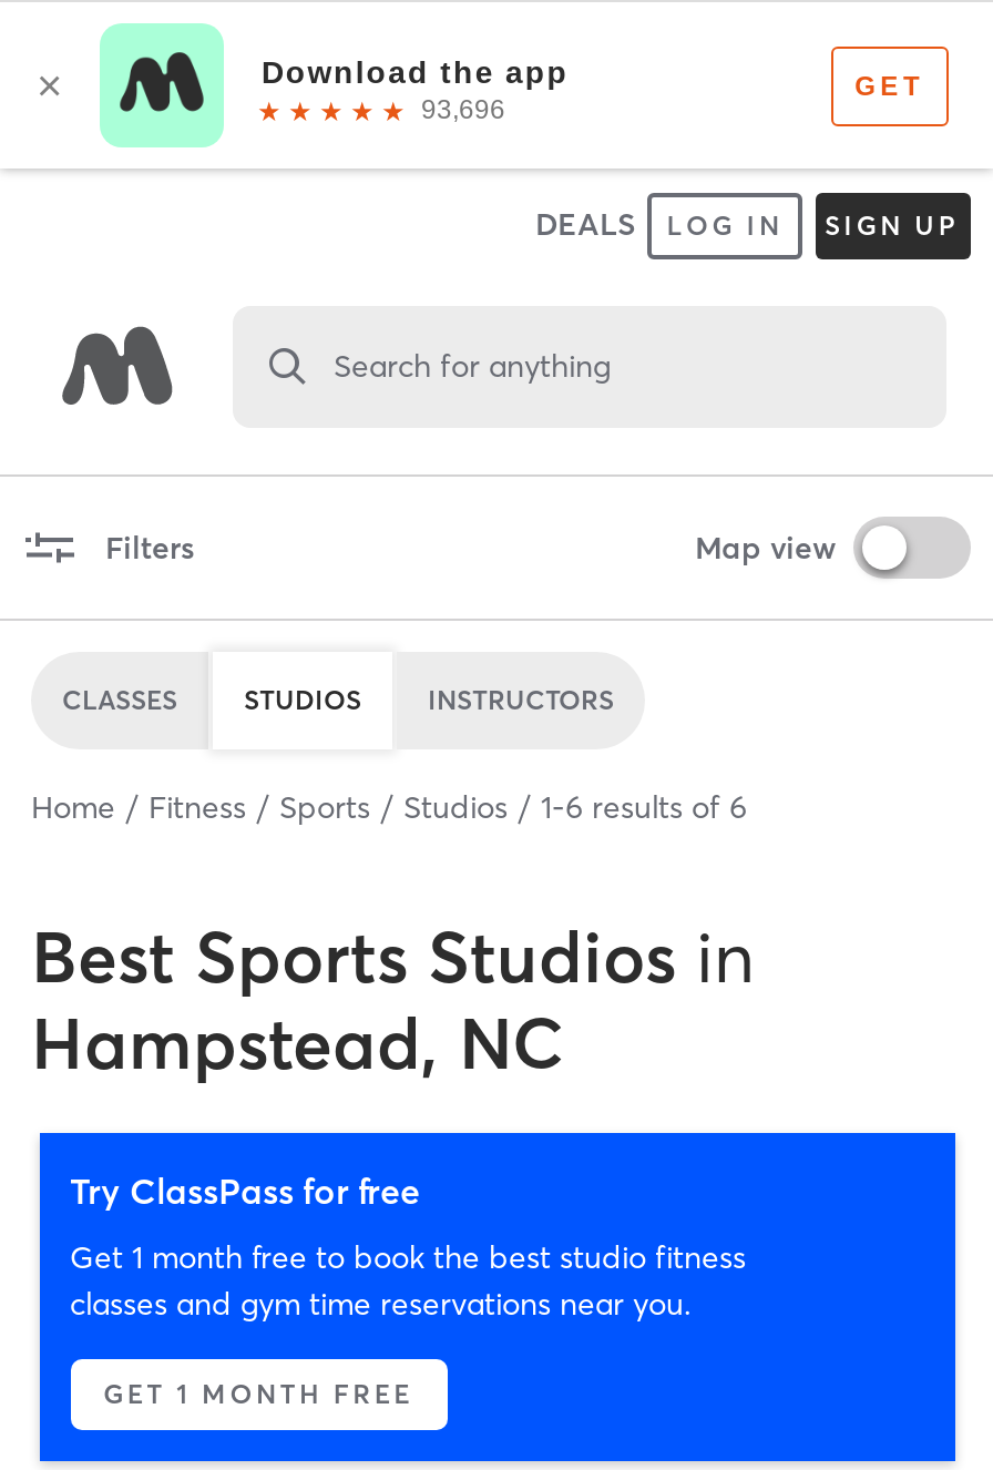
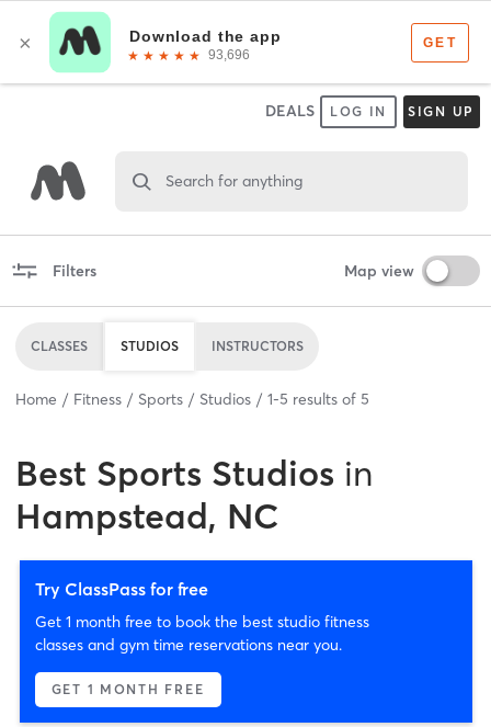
- Home Fitness Sports Studios 1-6 results of 6
+ Home Fitness Sports Studios 1-5 results of 5
